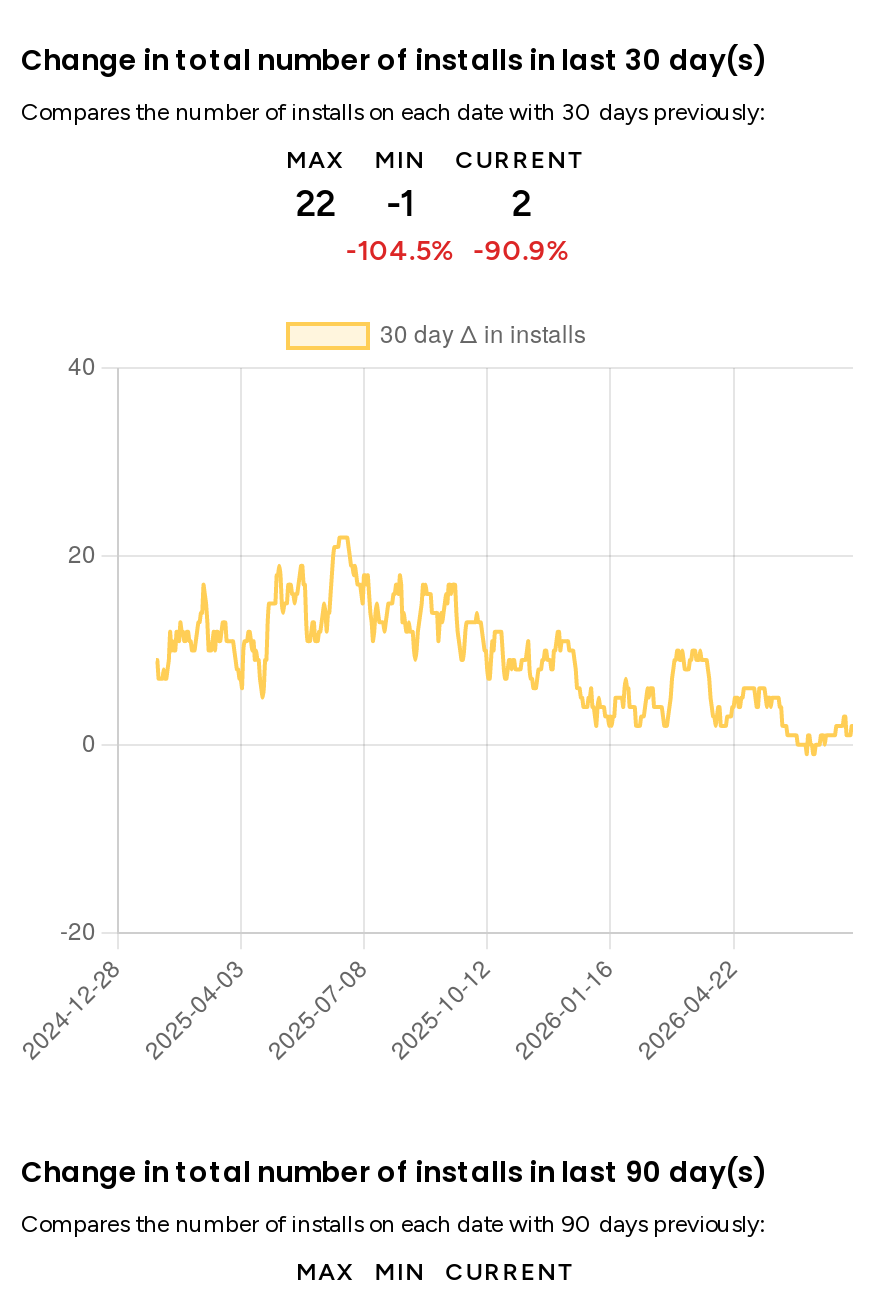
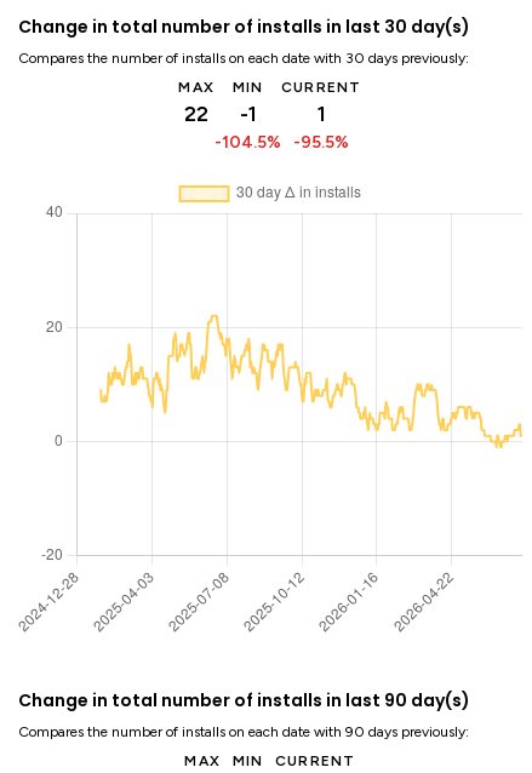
- 2
+ 1

- -104.5% -90.9%
+ -104.5% -95.5%
